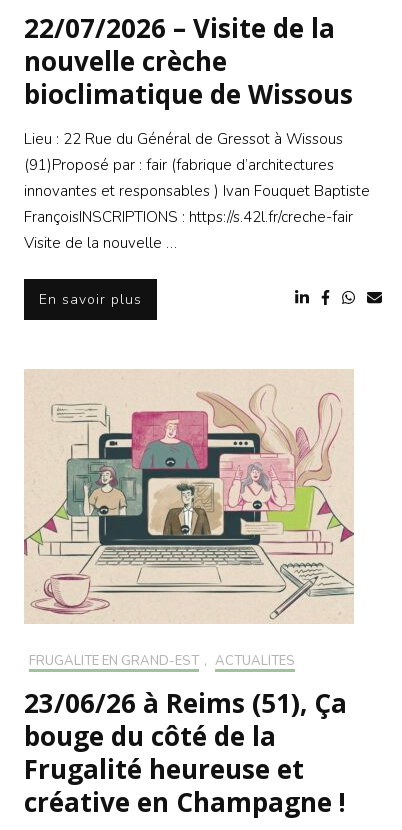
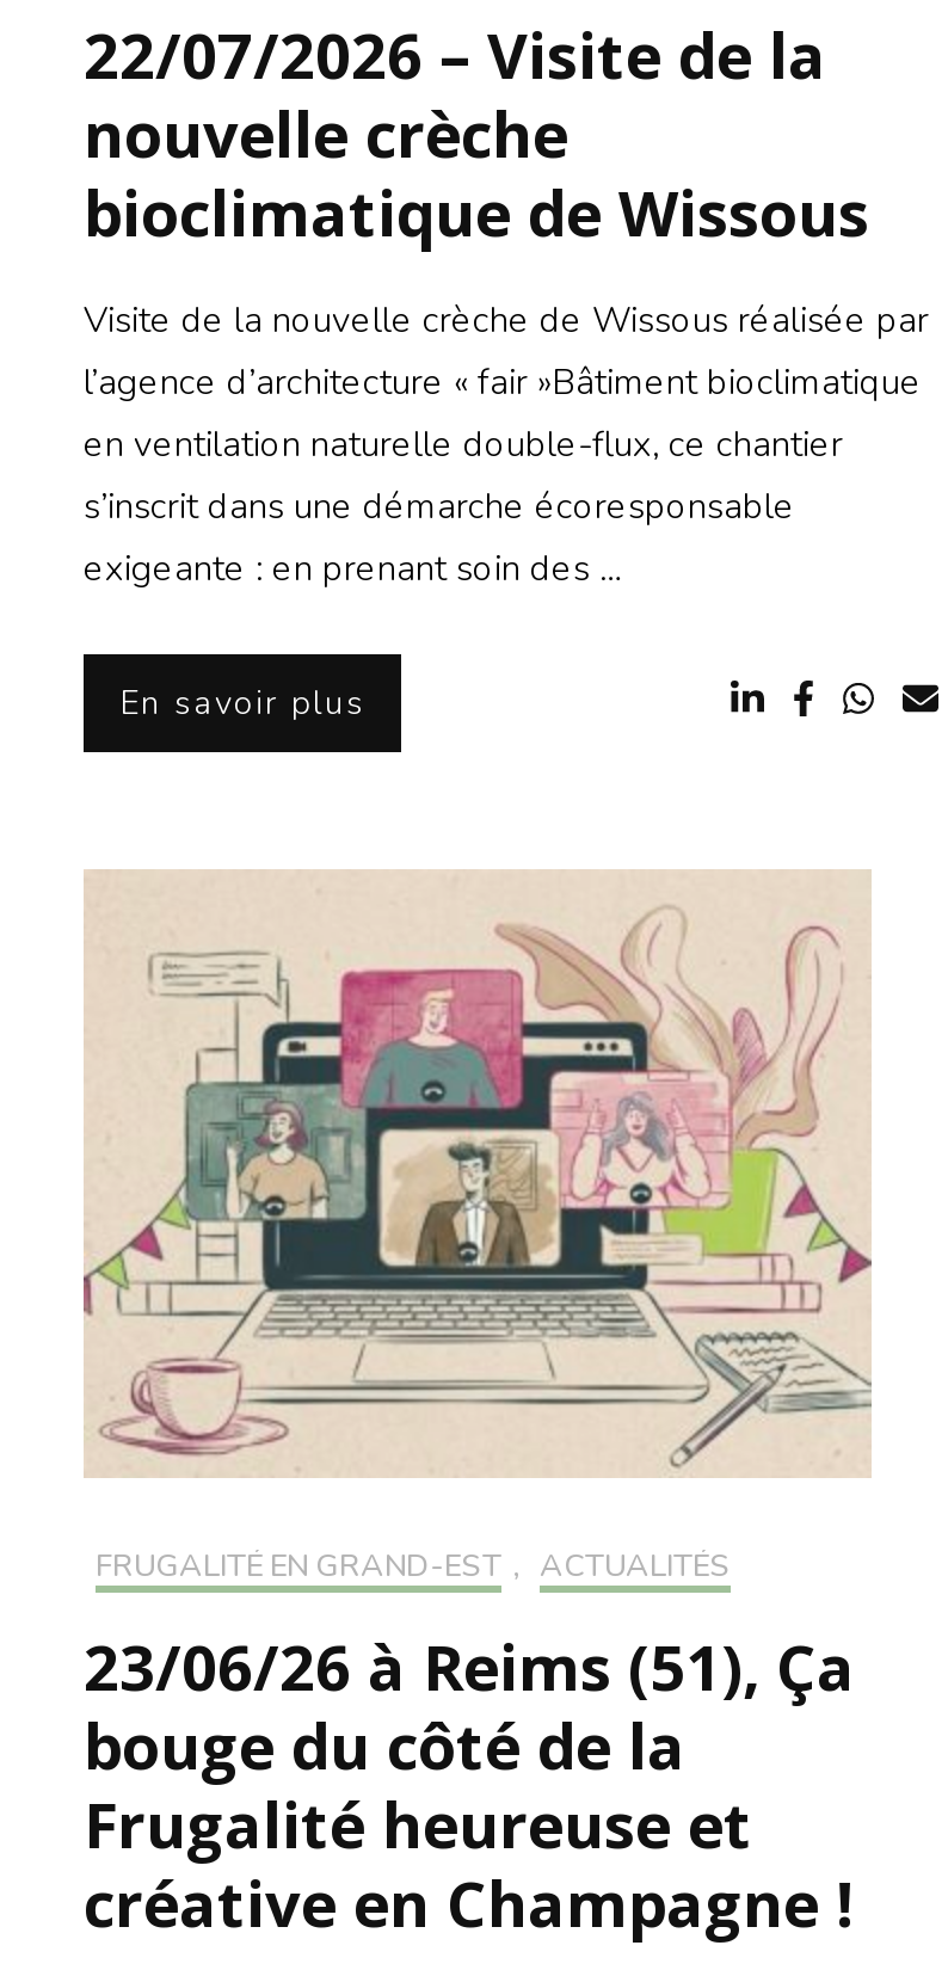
- Lieu : 22 Rue du Général de Gressot à Wissous
- (91)Proposé par : fair (fabrique d’architectures
- innovantes et responsables ) Ivan Fouquet Baptiste
- FrançoisINSCRIPTIONS : https://s.42l.fr/creche-fair
- Visite de la nouvelle …
+ Visite de la nouvelle crèche de Wissous réalisée par
+ l’agence d’architecture « fair »Bâtiment bioclimatique
+ en ventilation naturelle double-flux, ce chantier
+ s’inscrit dans une démarche écoresponsable
+ exigeante : en prenant soin des …
